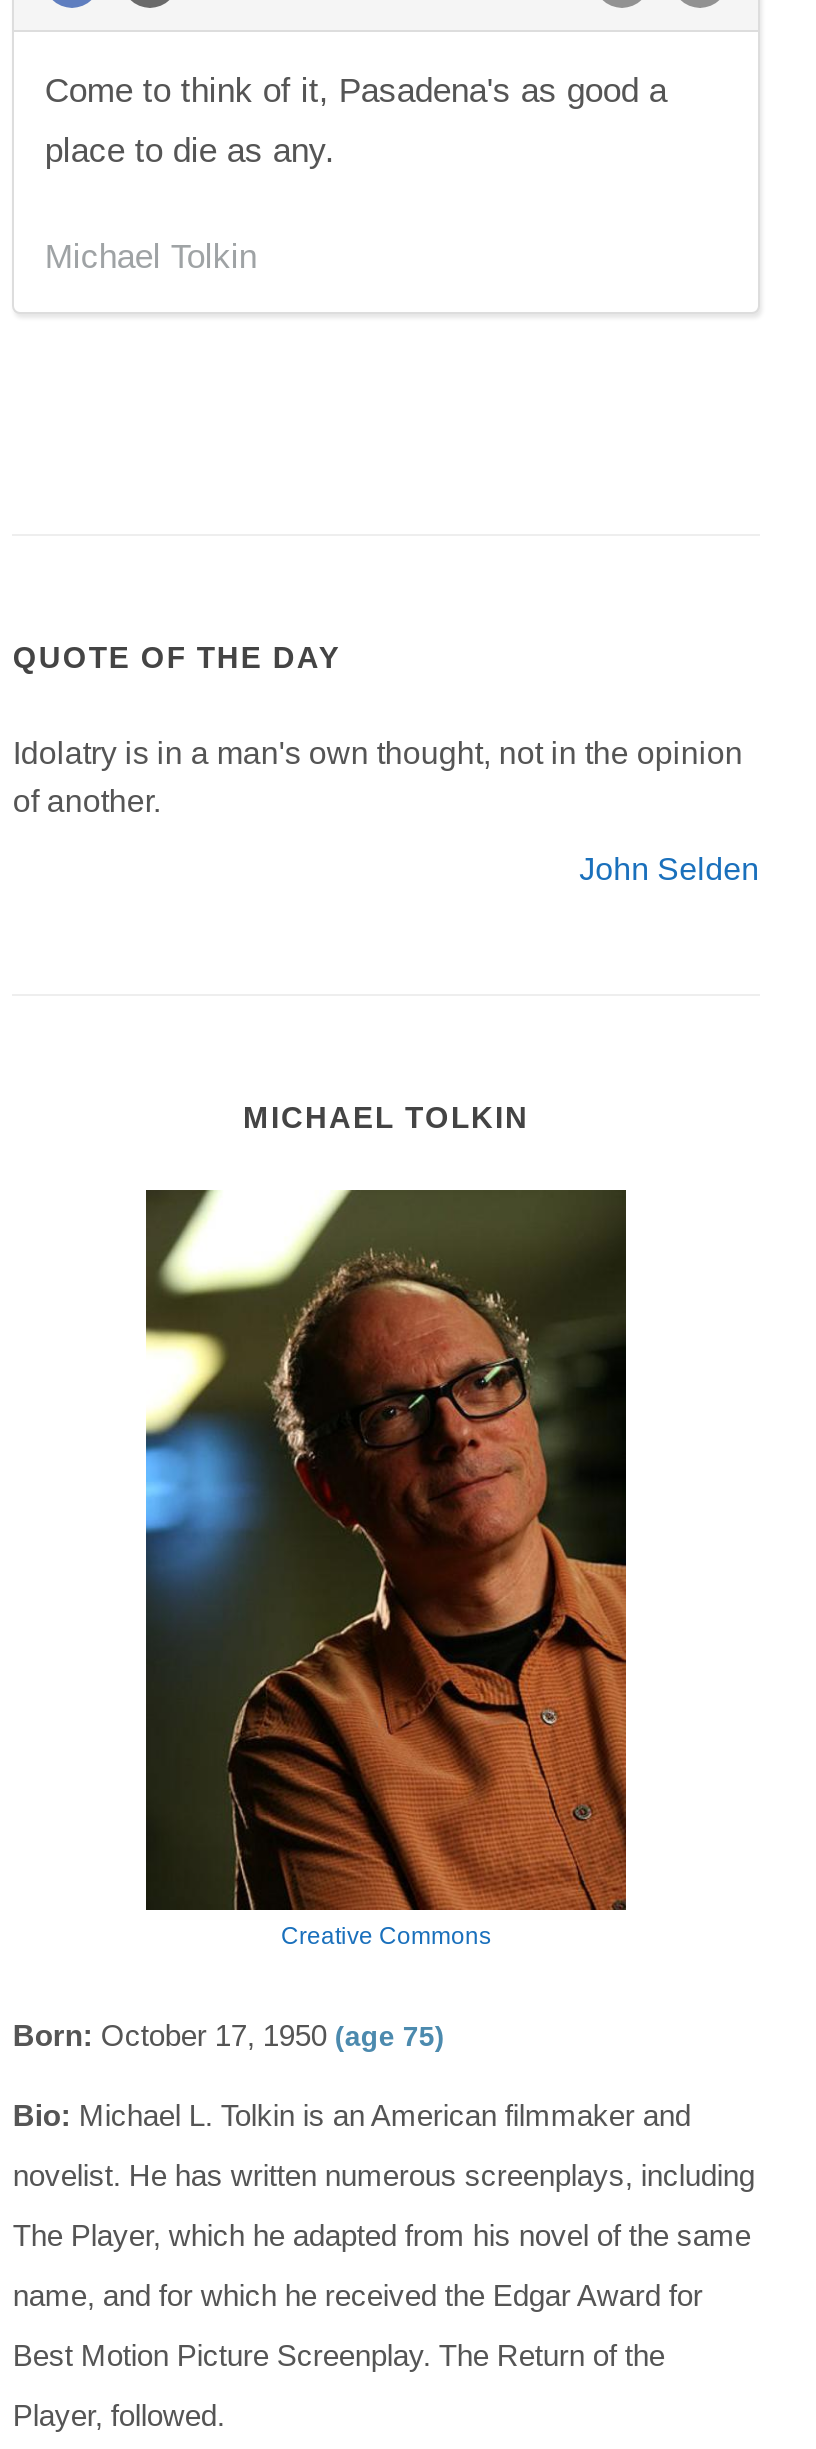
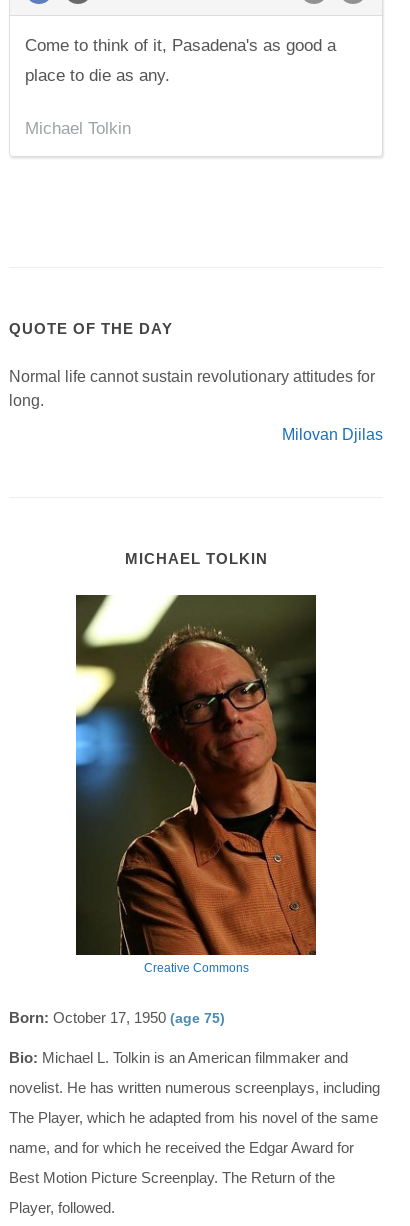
- Idolatry is in a man's own thought, not in the opinion
- of another.
+ Normal life cannot sustain revolutionary attitudes for
+ long.

- John Selden
+ Milovan Djilas
